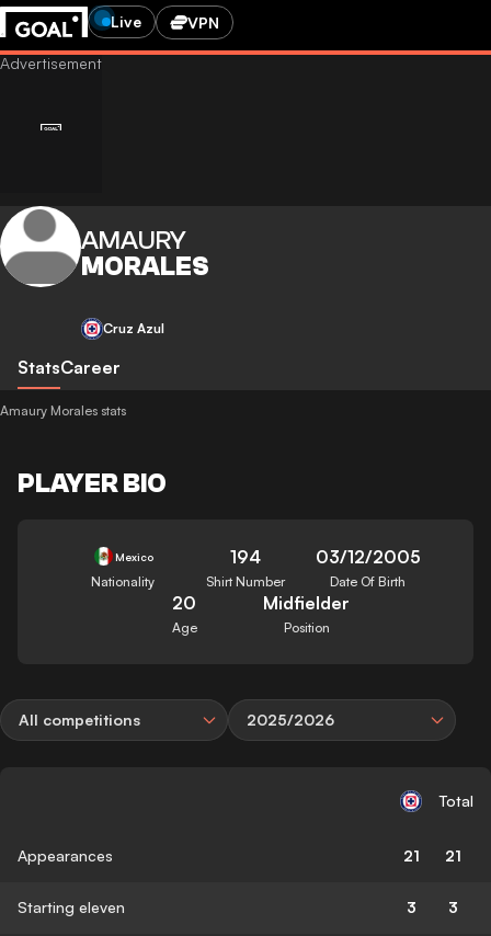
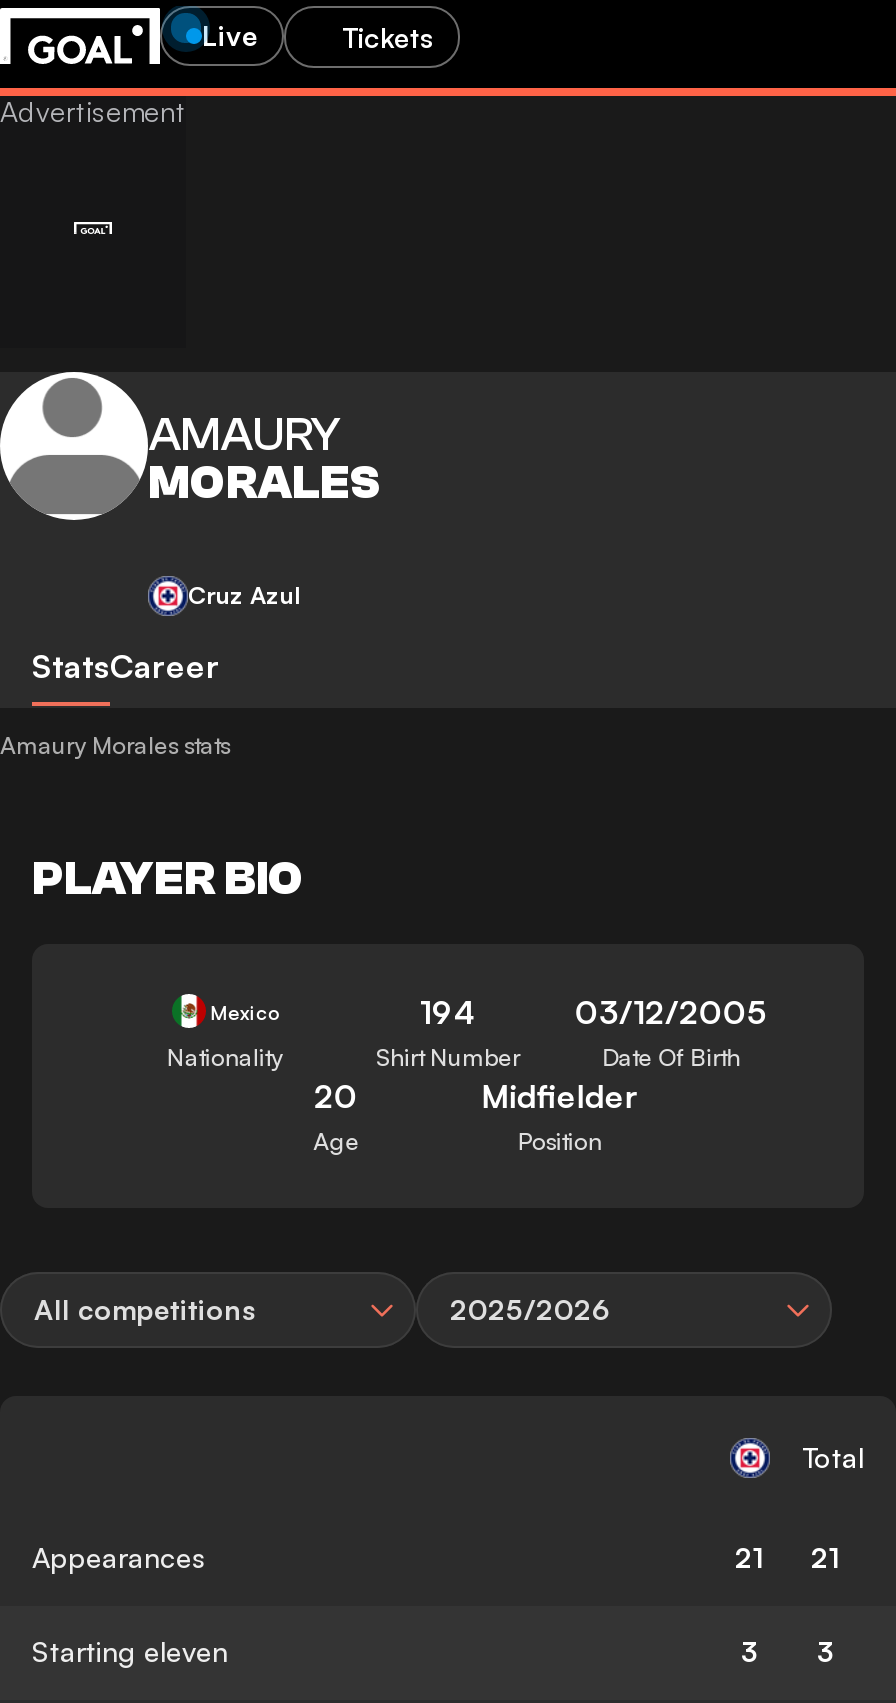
- VPN
+ Tickets
